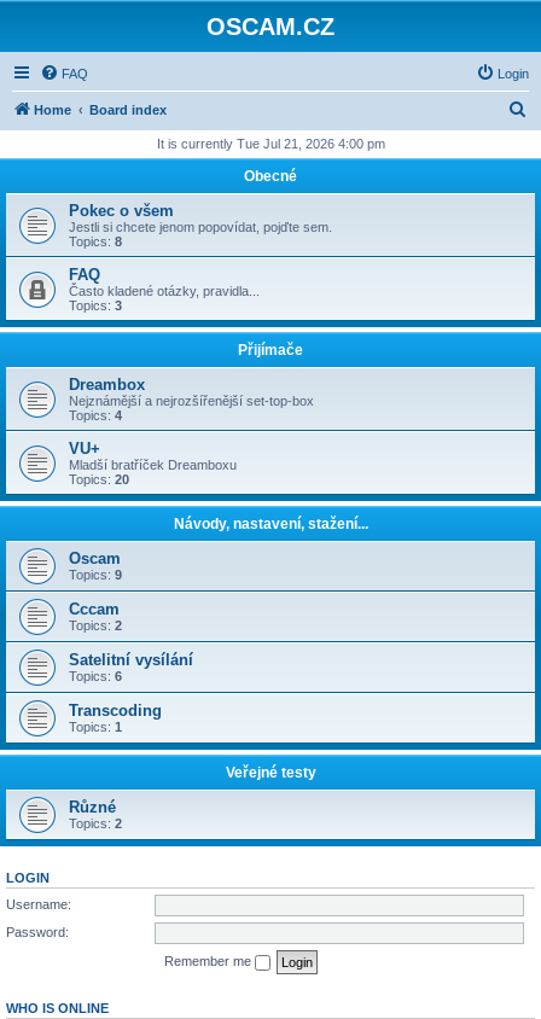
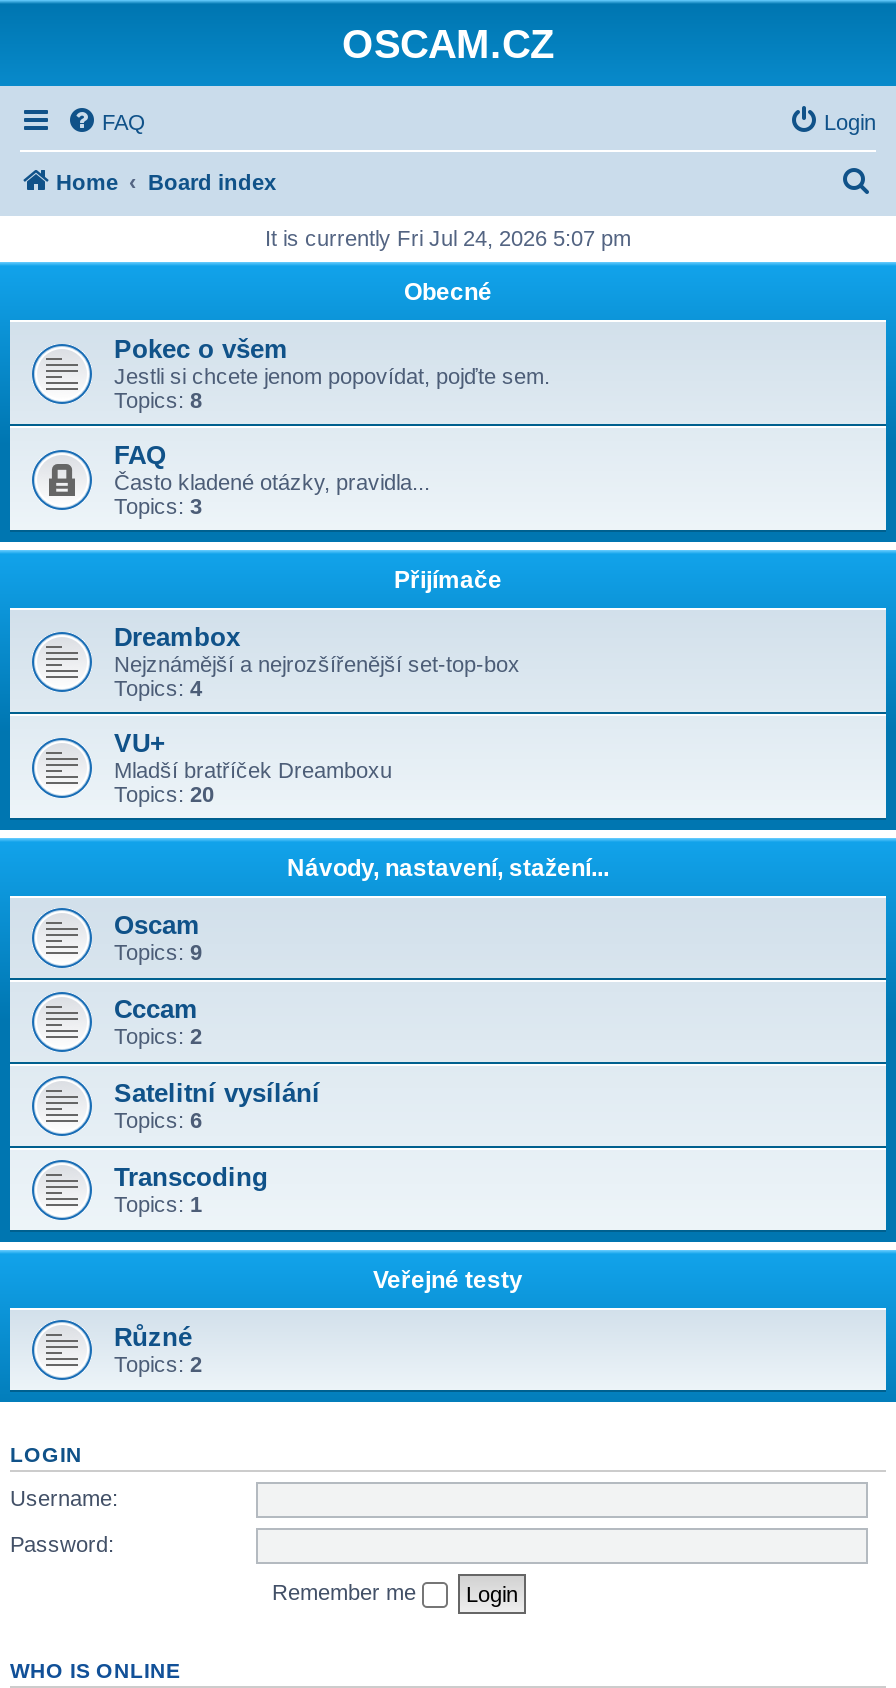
- It is currently Tue Jul 21, 2026 4:00 pm
+ It is currently Fri Jul 24, 2026 5:07 pm
